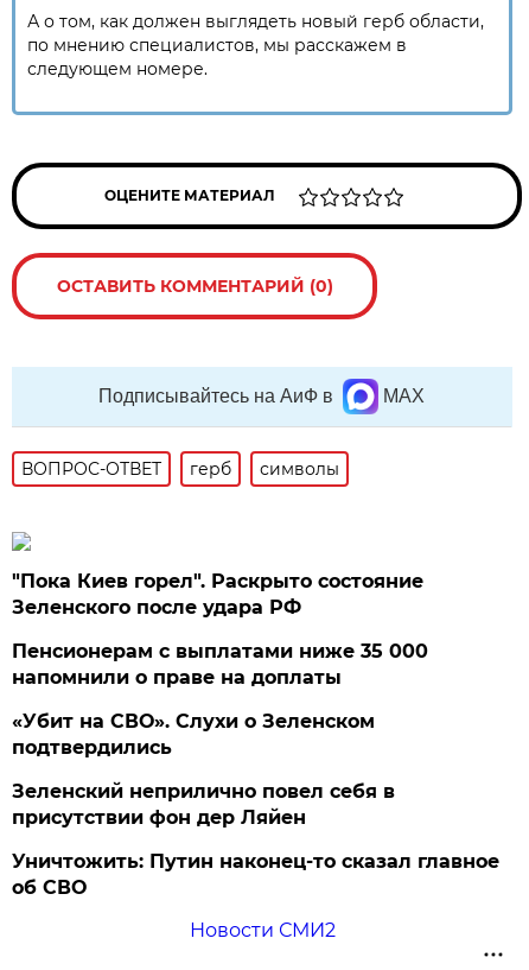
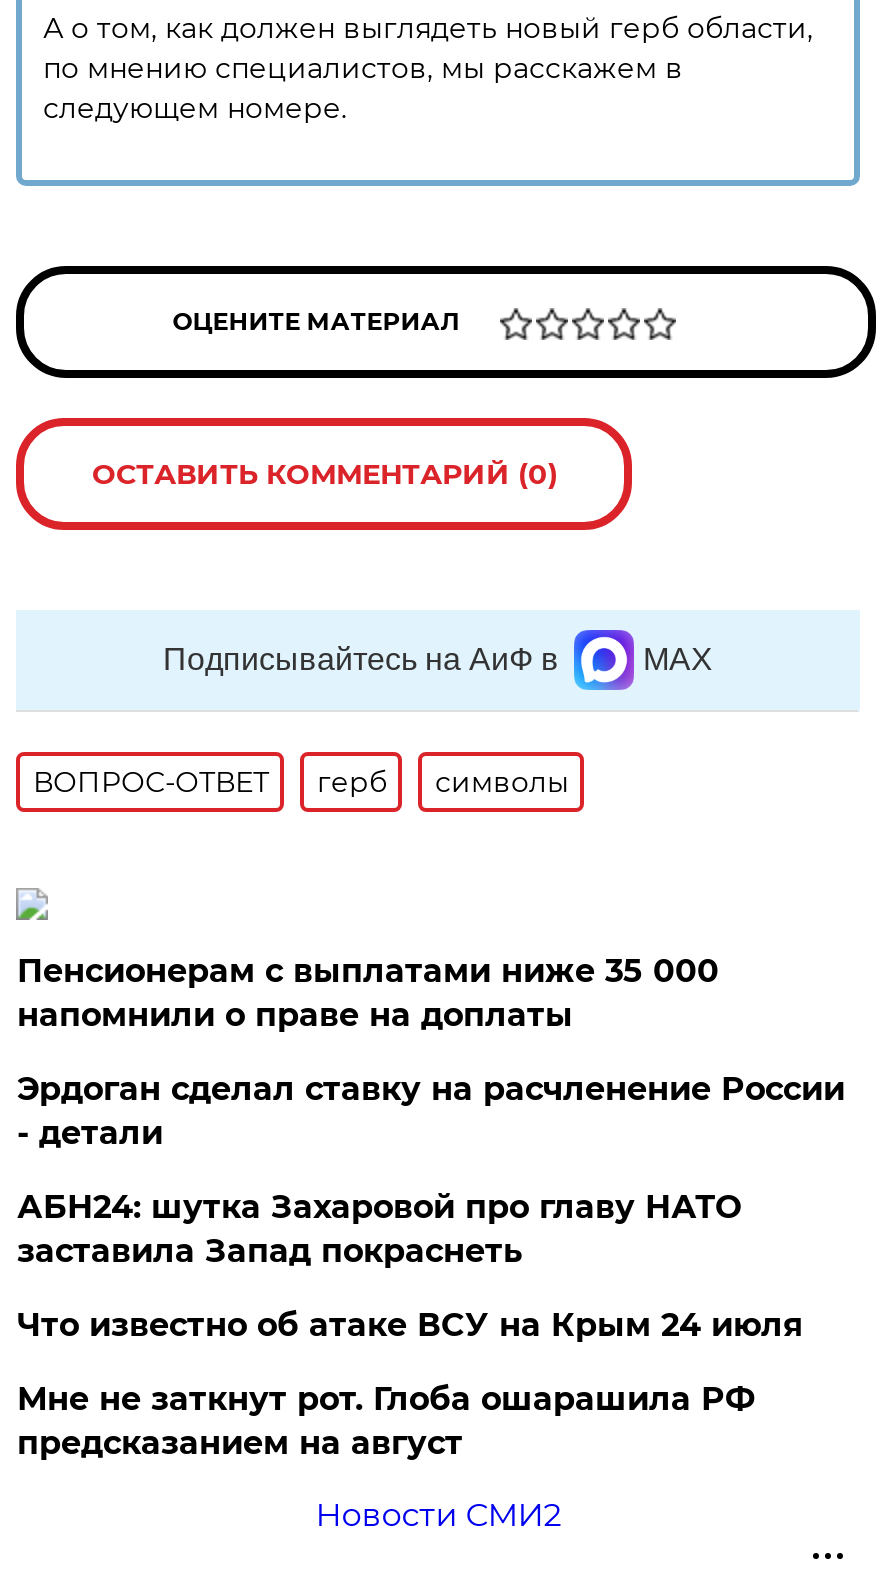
- "Пока Киев горел". Раскрыто состояние
- Зеленского после удара РФ

moved up: Пенсионерам с выплатами ниже 35 000 | напомнили о праве на доплаты

- «Убит на СВО». Слухи о Зеленском
- подтвердились
- Зеленский неприлично повел cебя в
- присутствии фон дер Ляйен
- Уничтожить: Путин наконец-то сказал главное
- об СВО
+ Эрдоган сделал ставку на расчленение России
+ - детали
+ АБН24: шутка Захаровой про главу НАТО
+ заставила Запад покраснеть
+ Что известно об атаке ВСУ на Крым 24 июля
+ Мне не заткнут рот. Глоба ошарашила РФ
+ предсказанием на август
